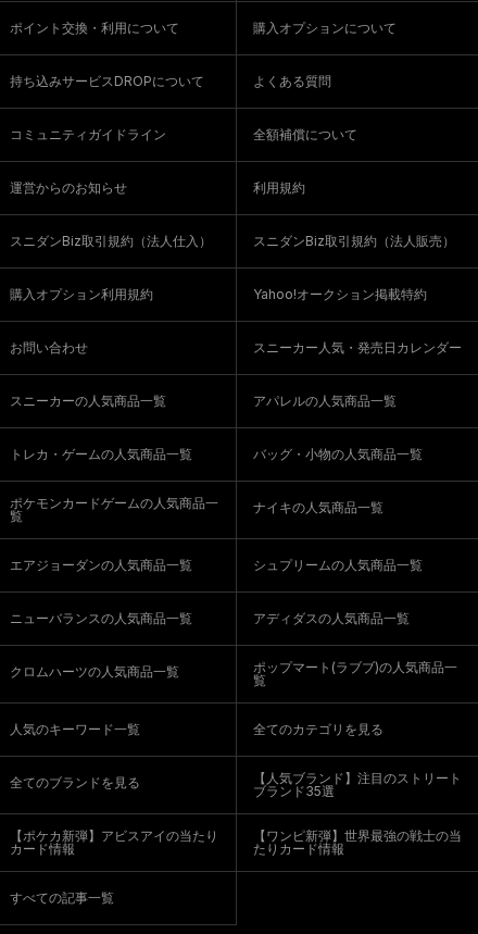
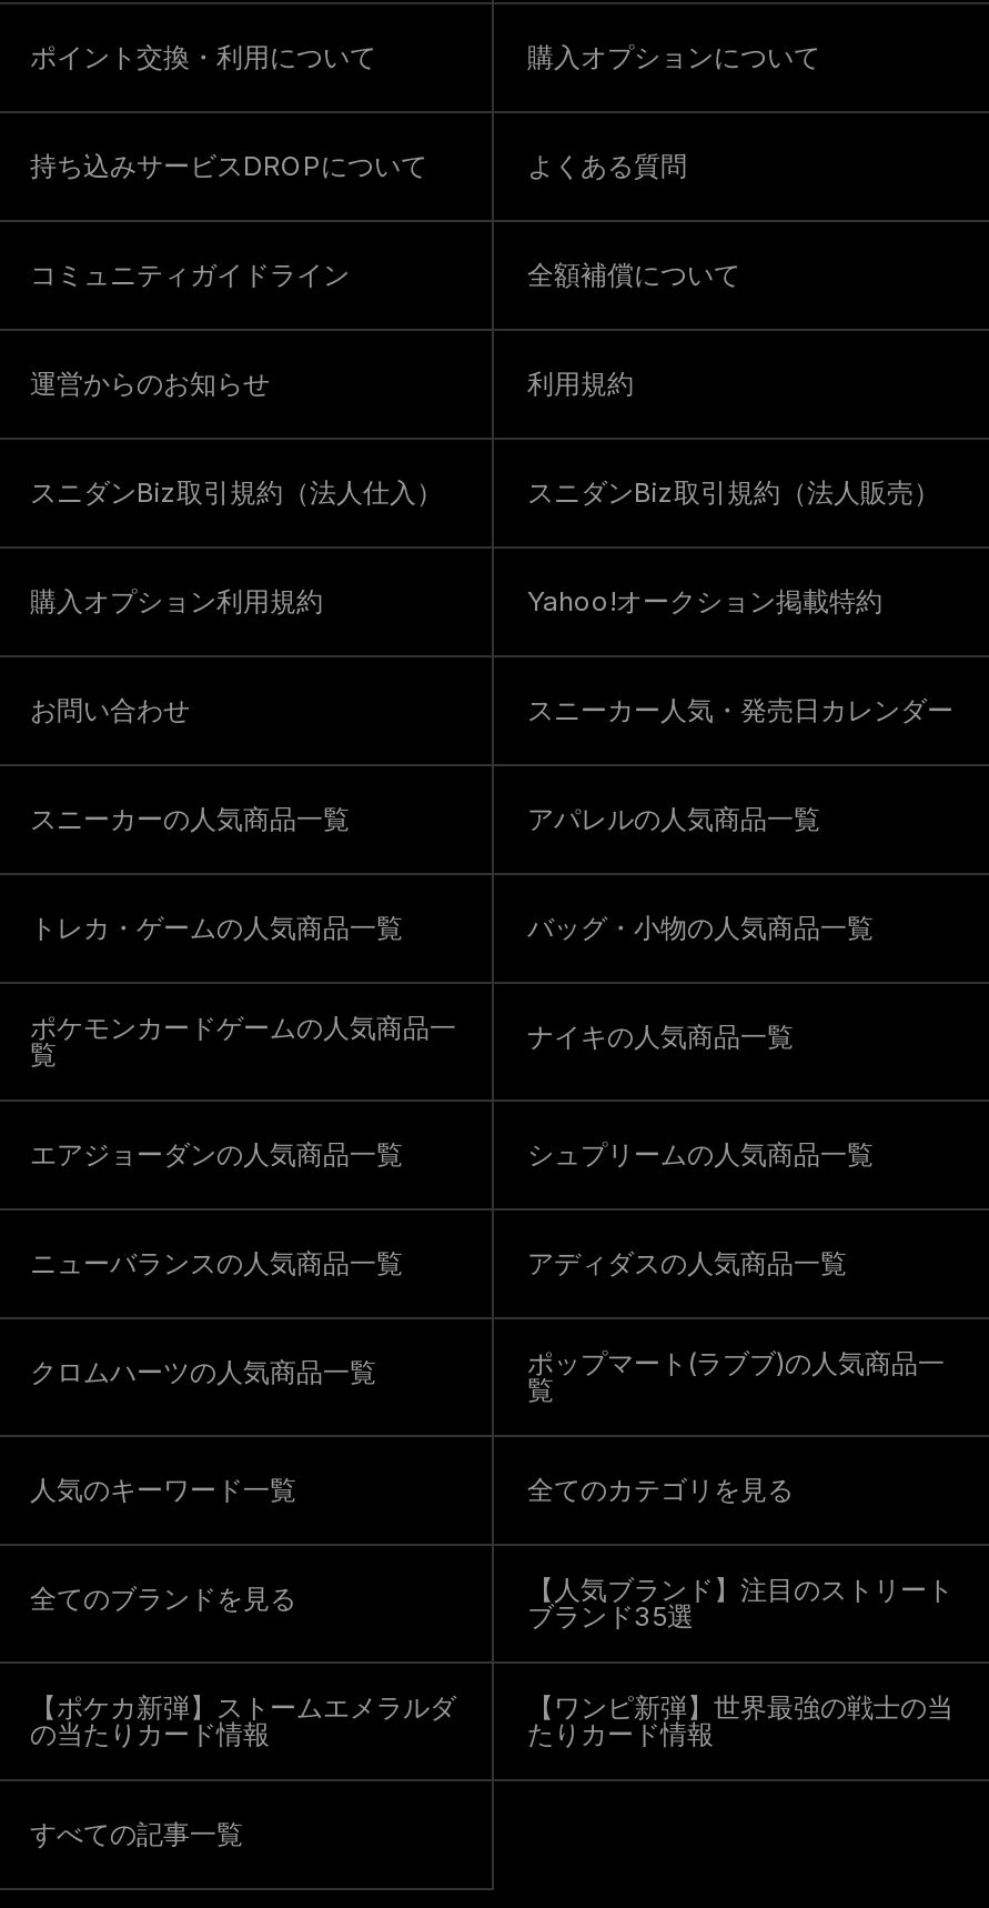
- 【ポケカ新弾】アビスアイの当たり
- カード情報
+ 【ポケカ新弾】ストームエメラルダ
+ の当たりカード情報
